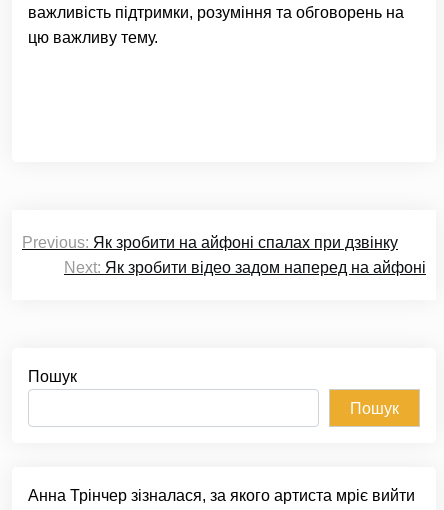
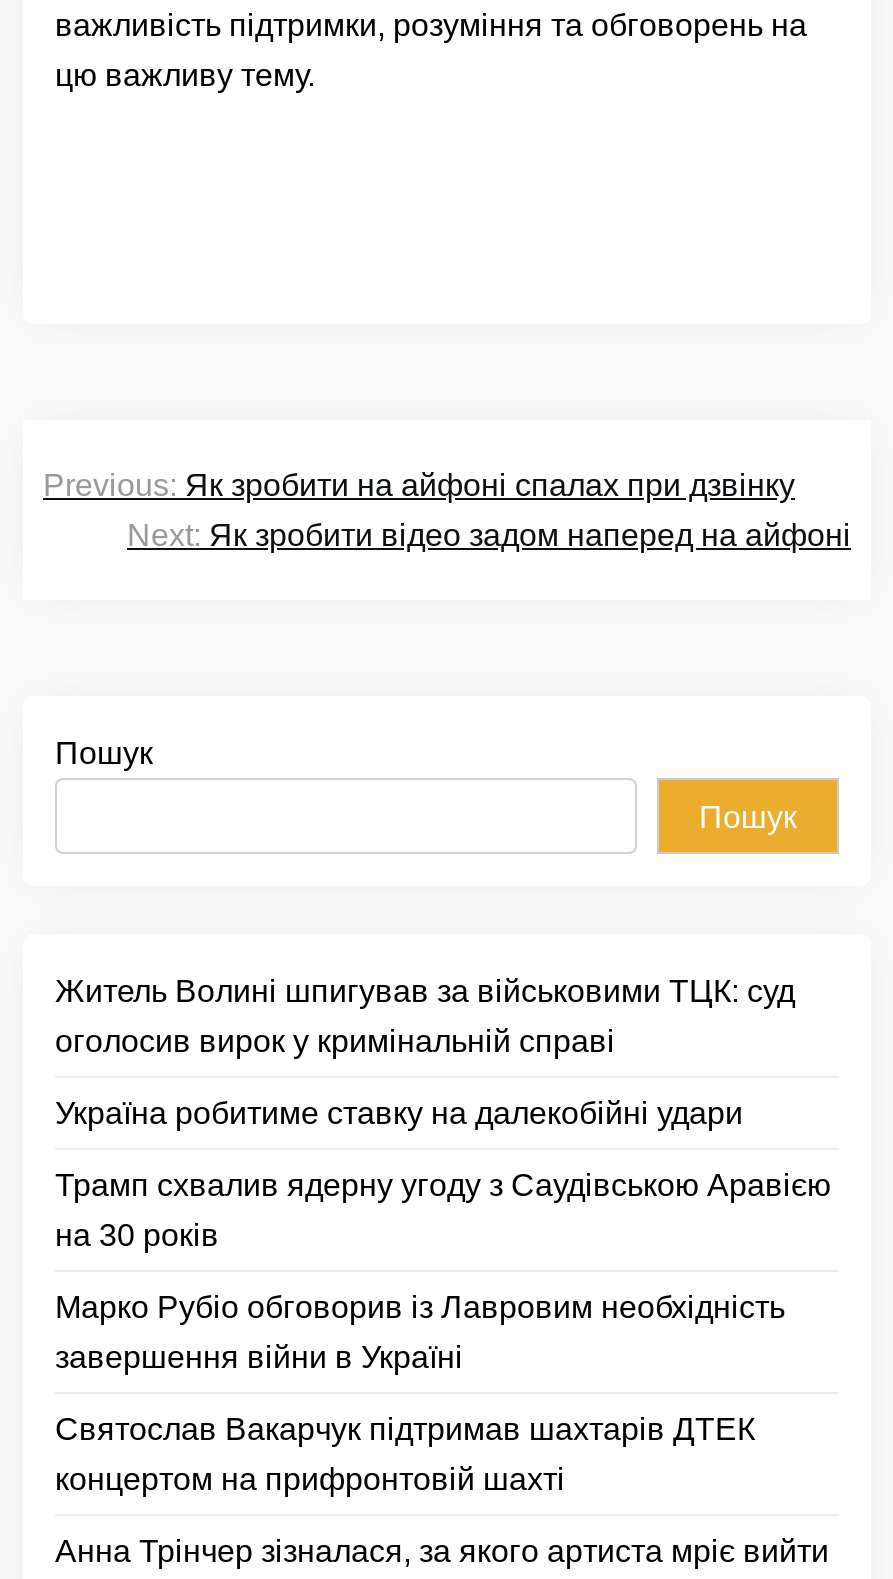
+ Житель Волині шпигував за військовими ТЦК: суд
+ оголосив вирок у кримінальній справі
+ Україна робитиме ставку на далекобійні удари
+ Трамп схвалив ядерну угоду з Саудівською Аравією
+ на 30 років
+ Марко Рубіо обговорив із Лавровим необхідність
+ завершення війни в Україні
+ Святослав Вакарчук підтримав шахтарів ДТЕК
+ концертом на прифронтовій шахті
